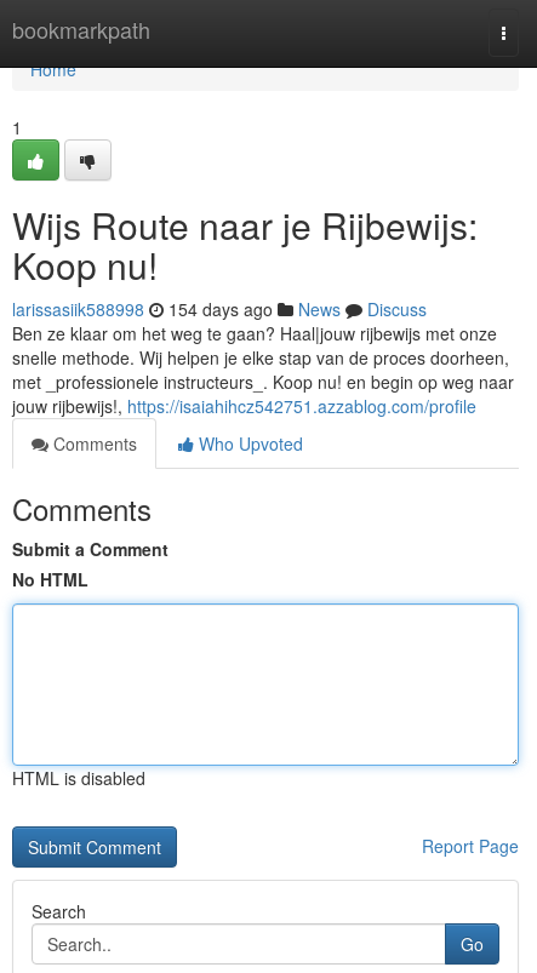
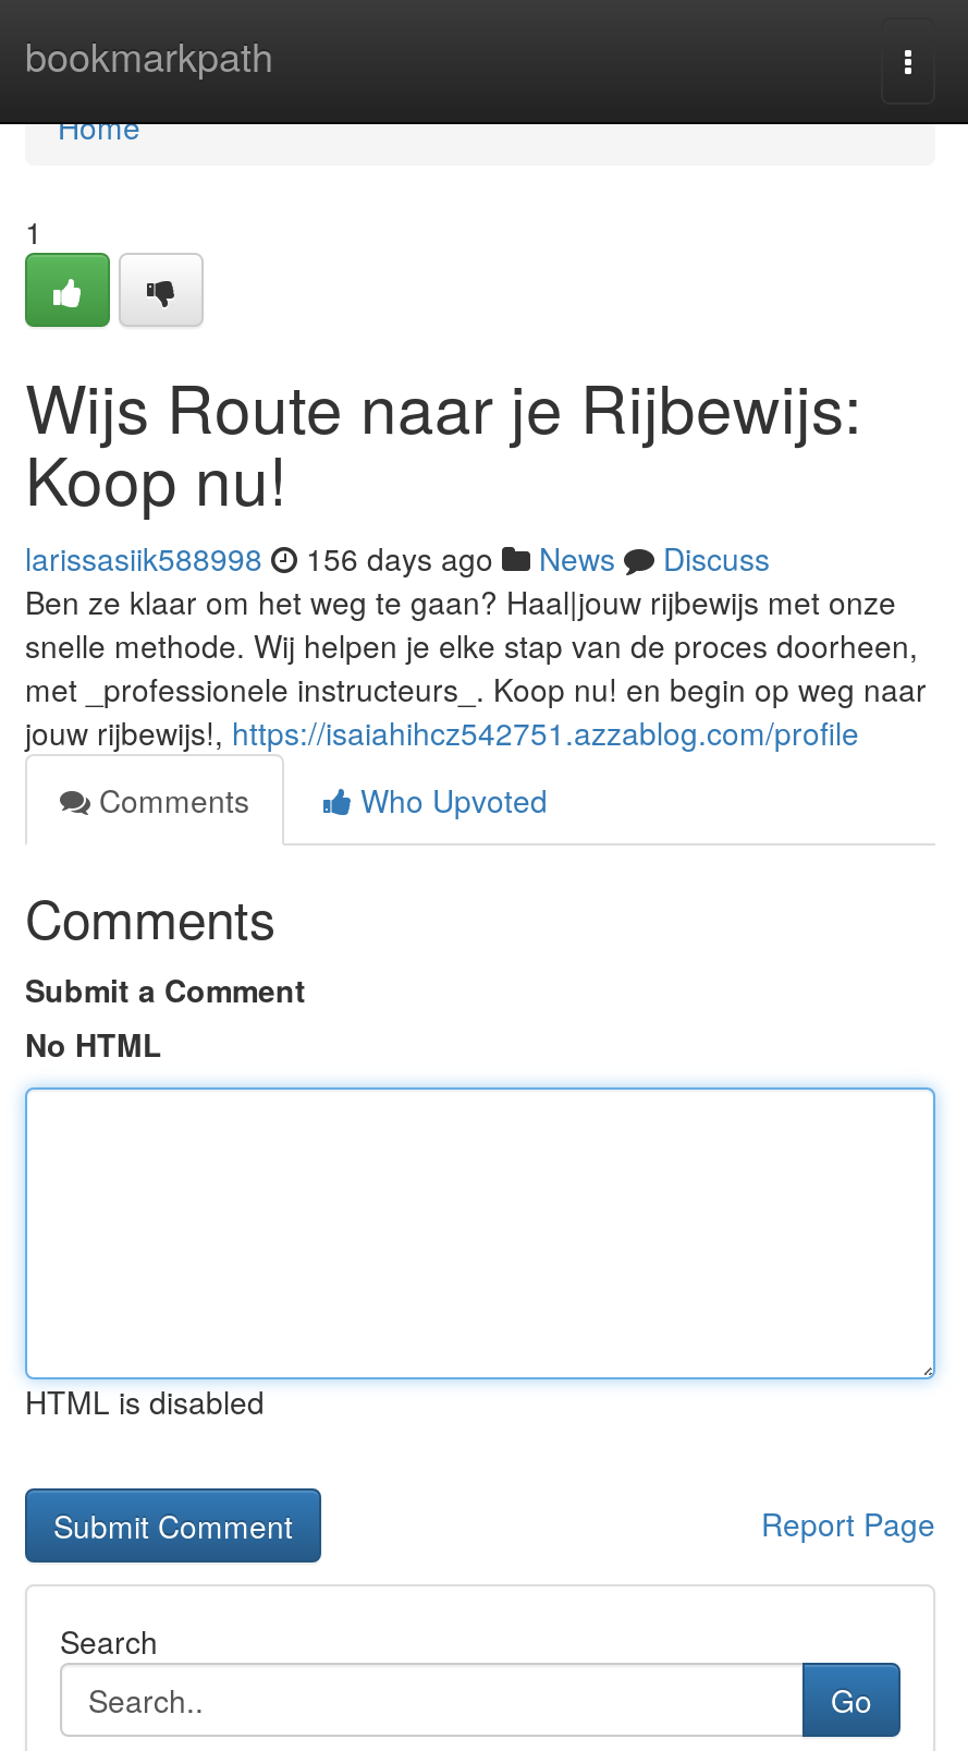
- larissasiik588998 154 days ago News Discuss
+ larissasiik588998 156 days ago News Discuss
